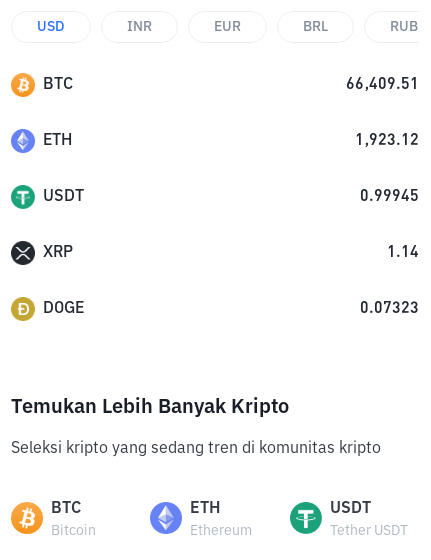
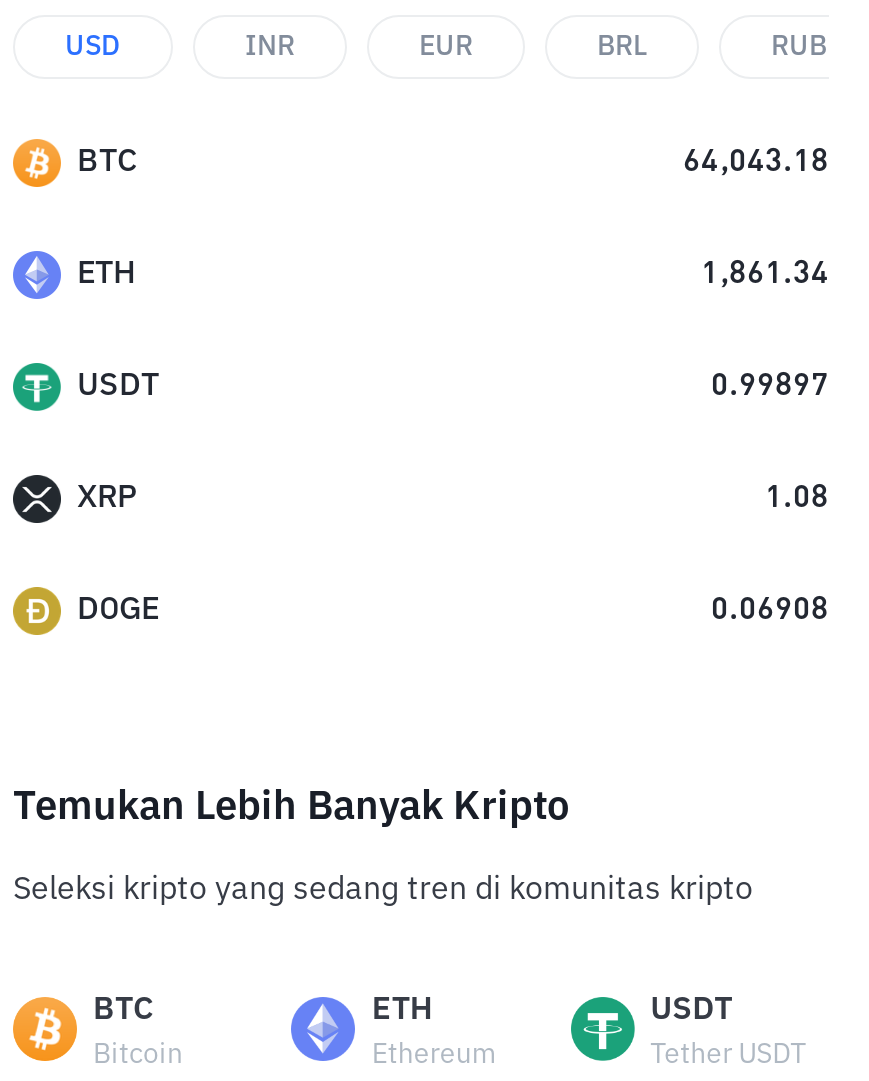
- 66,409.51
+ 64,043.18

- 1,923.12
+ 1,861.34

- 0.99945
+ 0.99897

- 1.14
+ 1.08

- 0.07323
+ 0.06908
